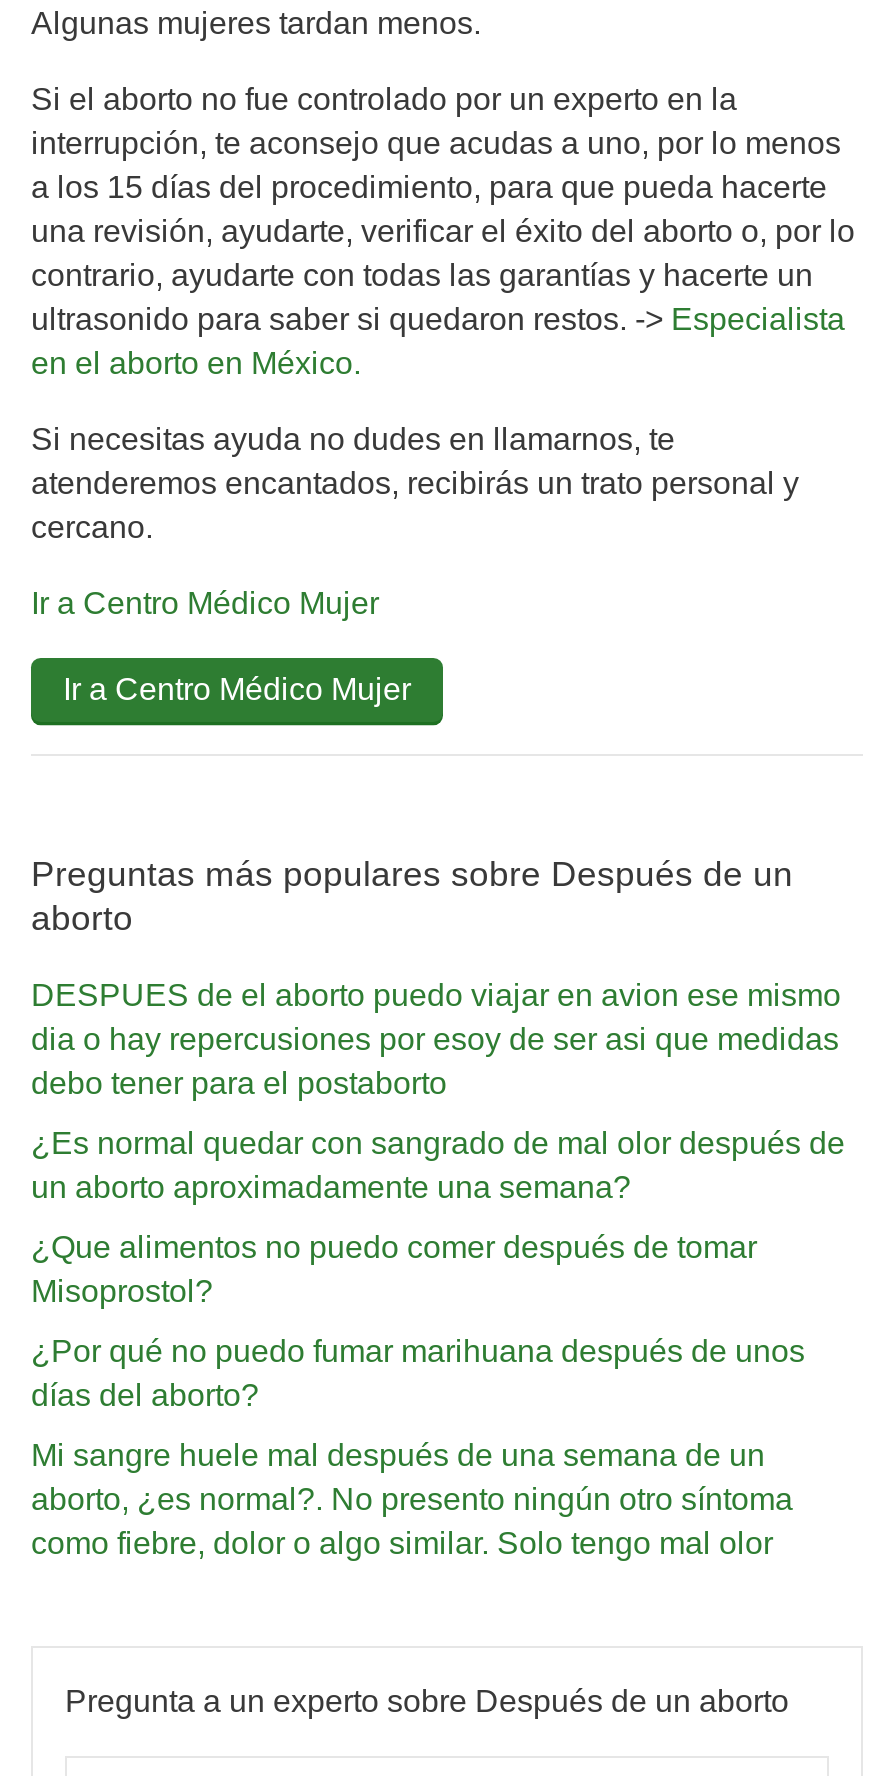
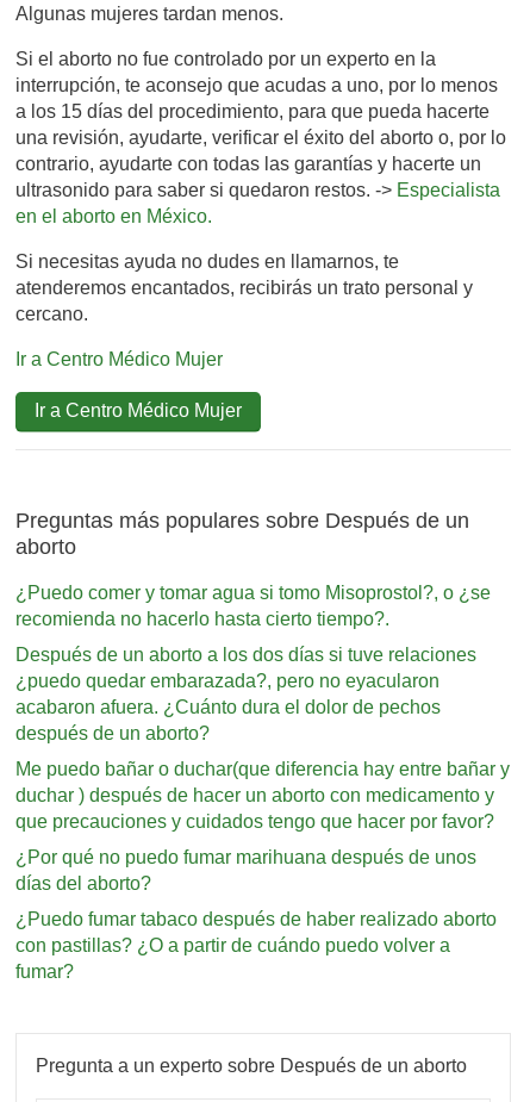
- DESPUES de el aborto puedo viajar en avion ese mismo
- dia o hay repercusiones por esoy de ser asi que medidas
- debo tener para el postaborto
+ ¿Puedo comer y tomar agua si tomo Misoprostol?, o ¿se
+ recomienda no hacerlo hasta cierto tiempo?.

- ¿Es normal quedar con sangrado de mal olor después de
- un aborto aproximadamente una semana?
+ Después de un aborto a los dos días si tuve relaciones
+ ¿puedo quedar embarazada?, pero no eyacularon
+ acabaron afuera. ¿Cuánto dura el dolor de pechos
+ después de un aborto?

- ¿Que alimentos no puedo comer después de tomar
- Misoprostol?
+ Me puedo bañar o duchar(que diferencia hay entre bañar y
+ duchar ) después de hacer un aborto con medicamento y
+ que precauciones y cuidados tengo que hacer por favor?

- Mi sangre huele mal después de una semana de un
- aborto, ¿es normal?. No presento ningún otro síntoma
- como fiebre, dolor o algo similar. Solo tengo mal olor
+ ¿Puedo fumar tabaco después de haber realizado aborto
+ con pastillas? ¿O a partir de cuándo puedo volver a
+ fumar?
